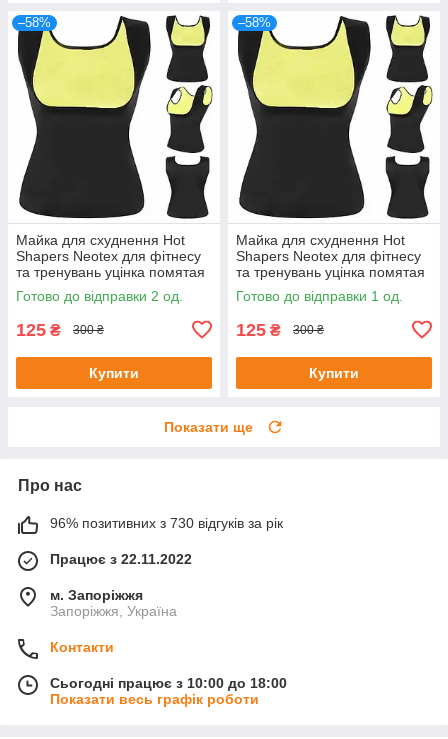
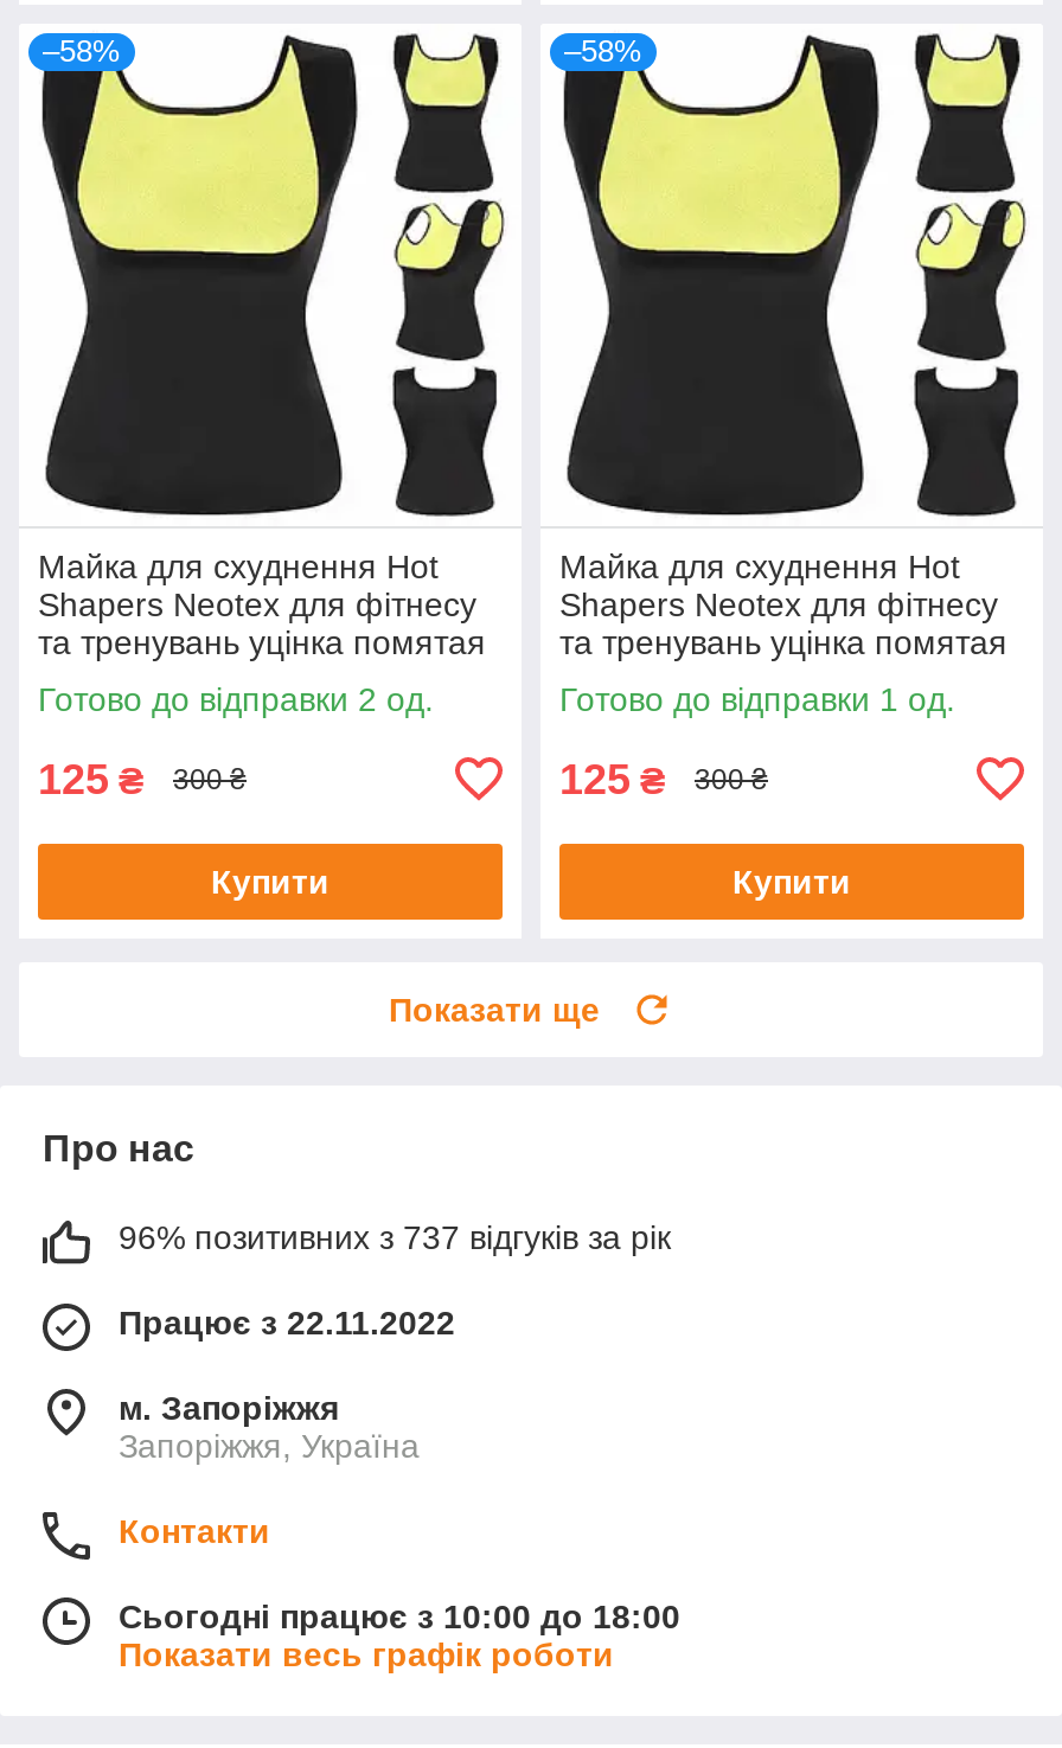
- 96% позитивних з 730 відгуків за рік
+ 96% позитивних з 737 відгуків за рік
